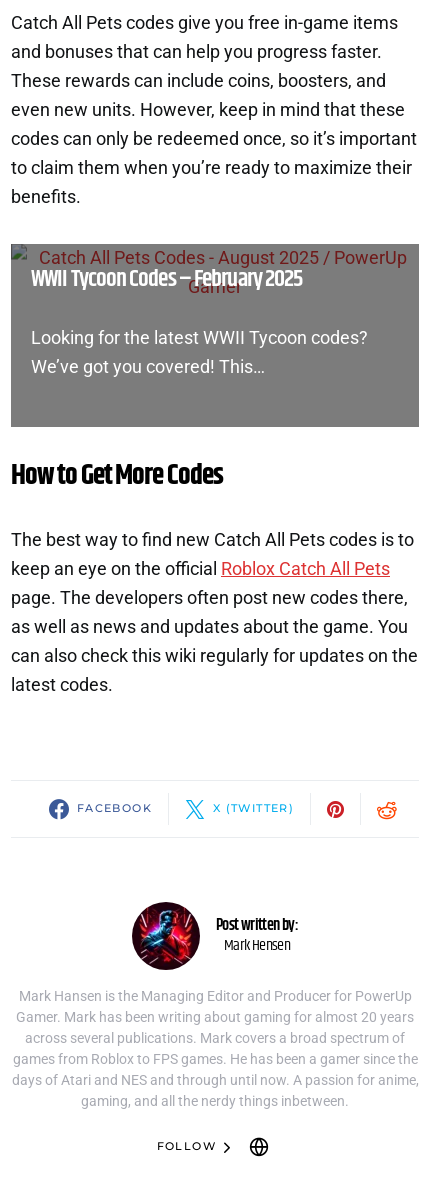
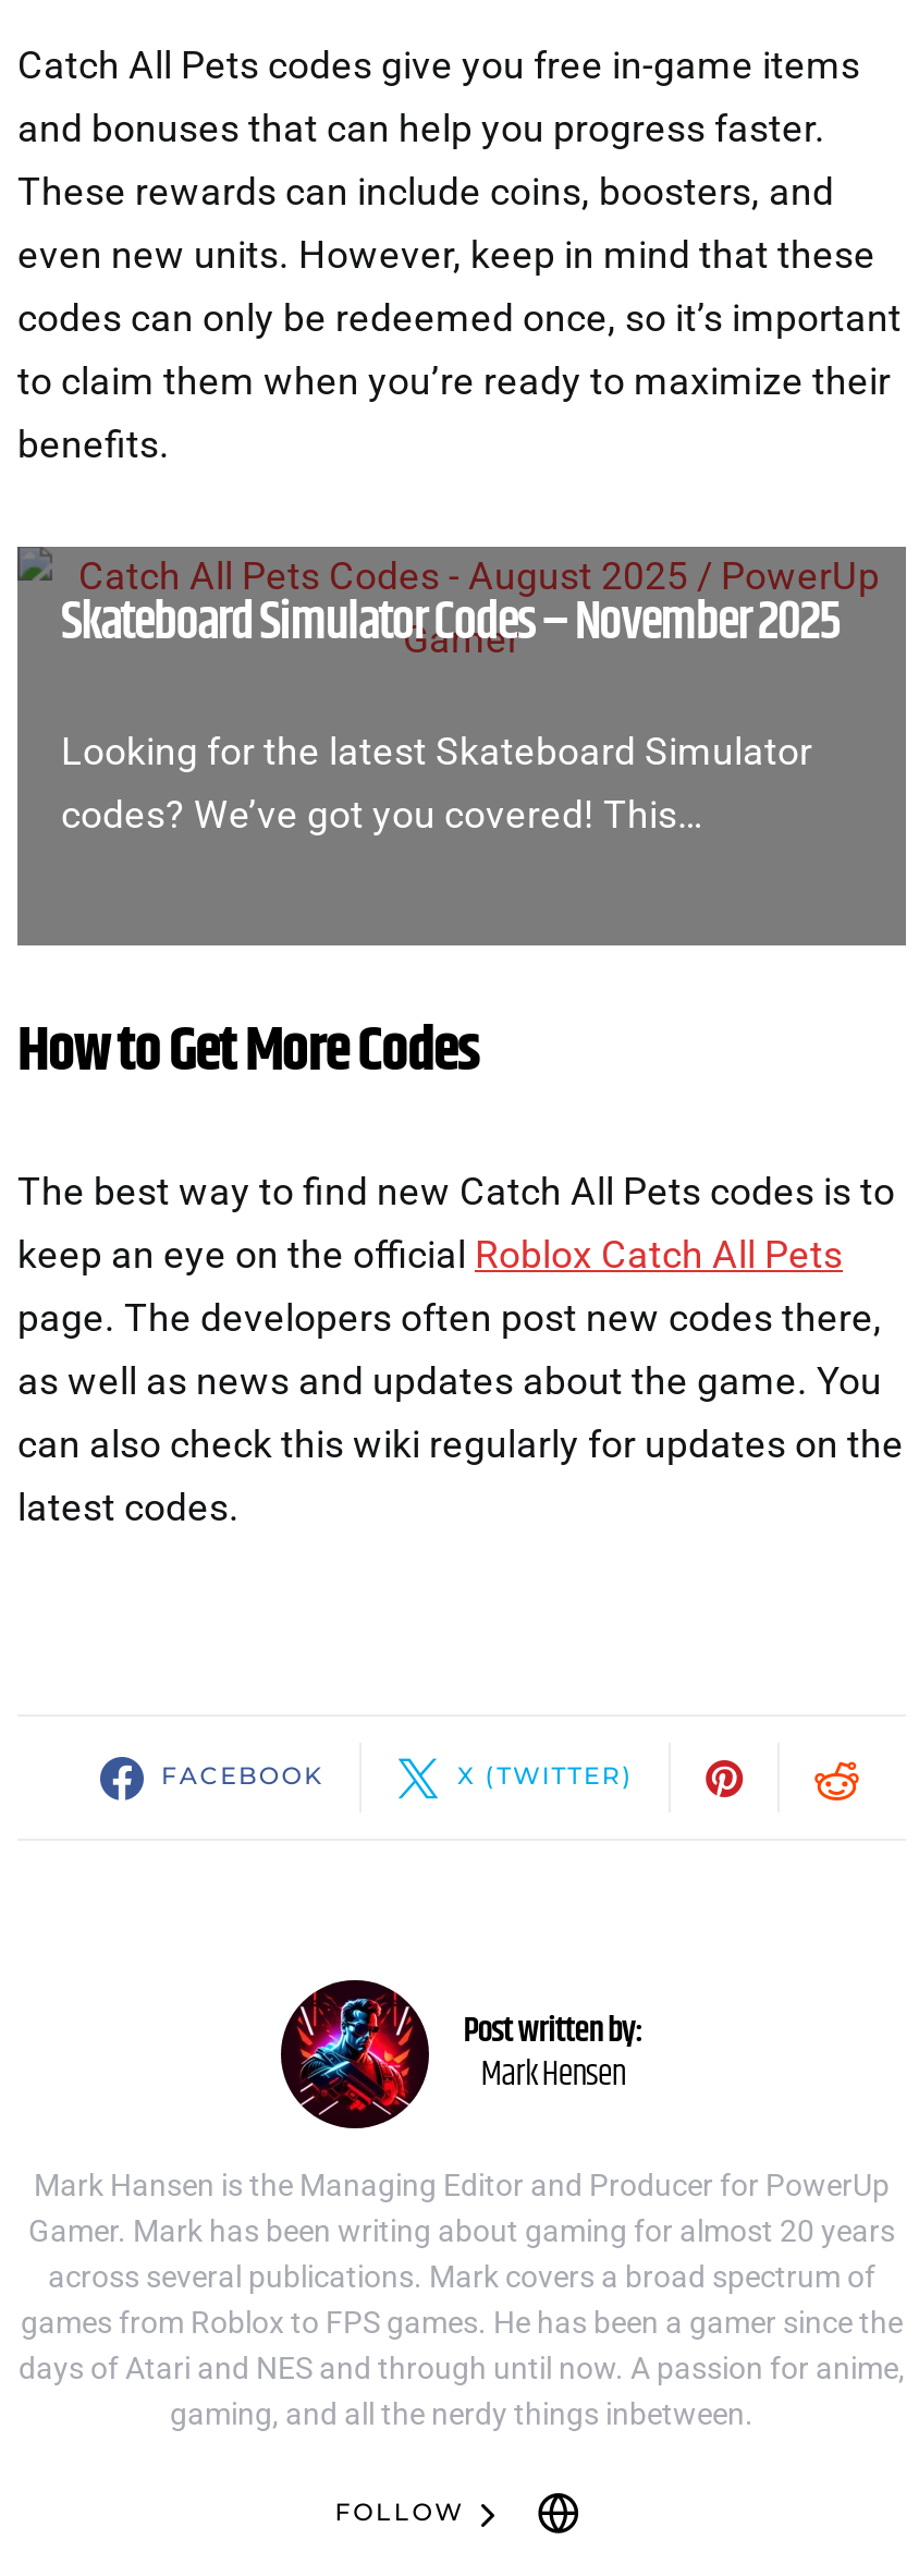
- WWII Tycoon Codes – February 2025
+ Skateboard Simulator Codes – November 2025

- Looking for the latest WWII Tycoon codes?
- We’ve got you covered! This…
+ Looking for the latest Skateboard Simulator
+ codes? We’ve got you covered! This…
